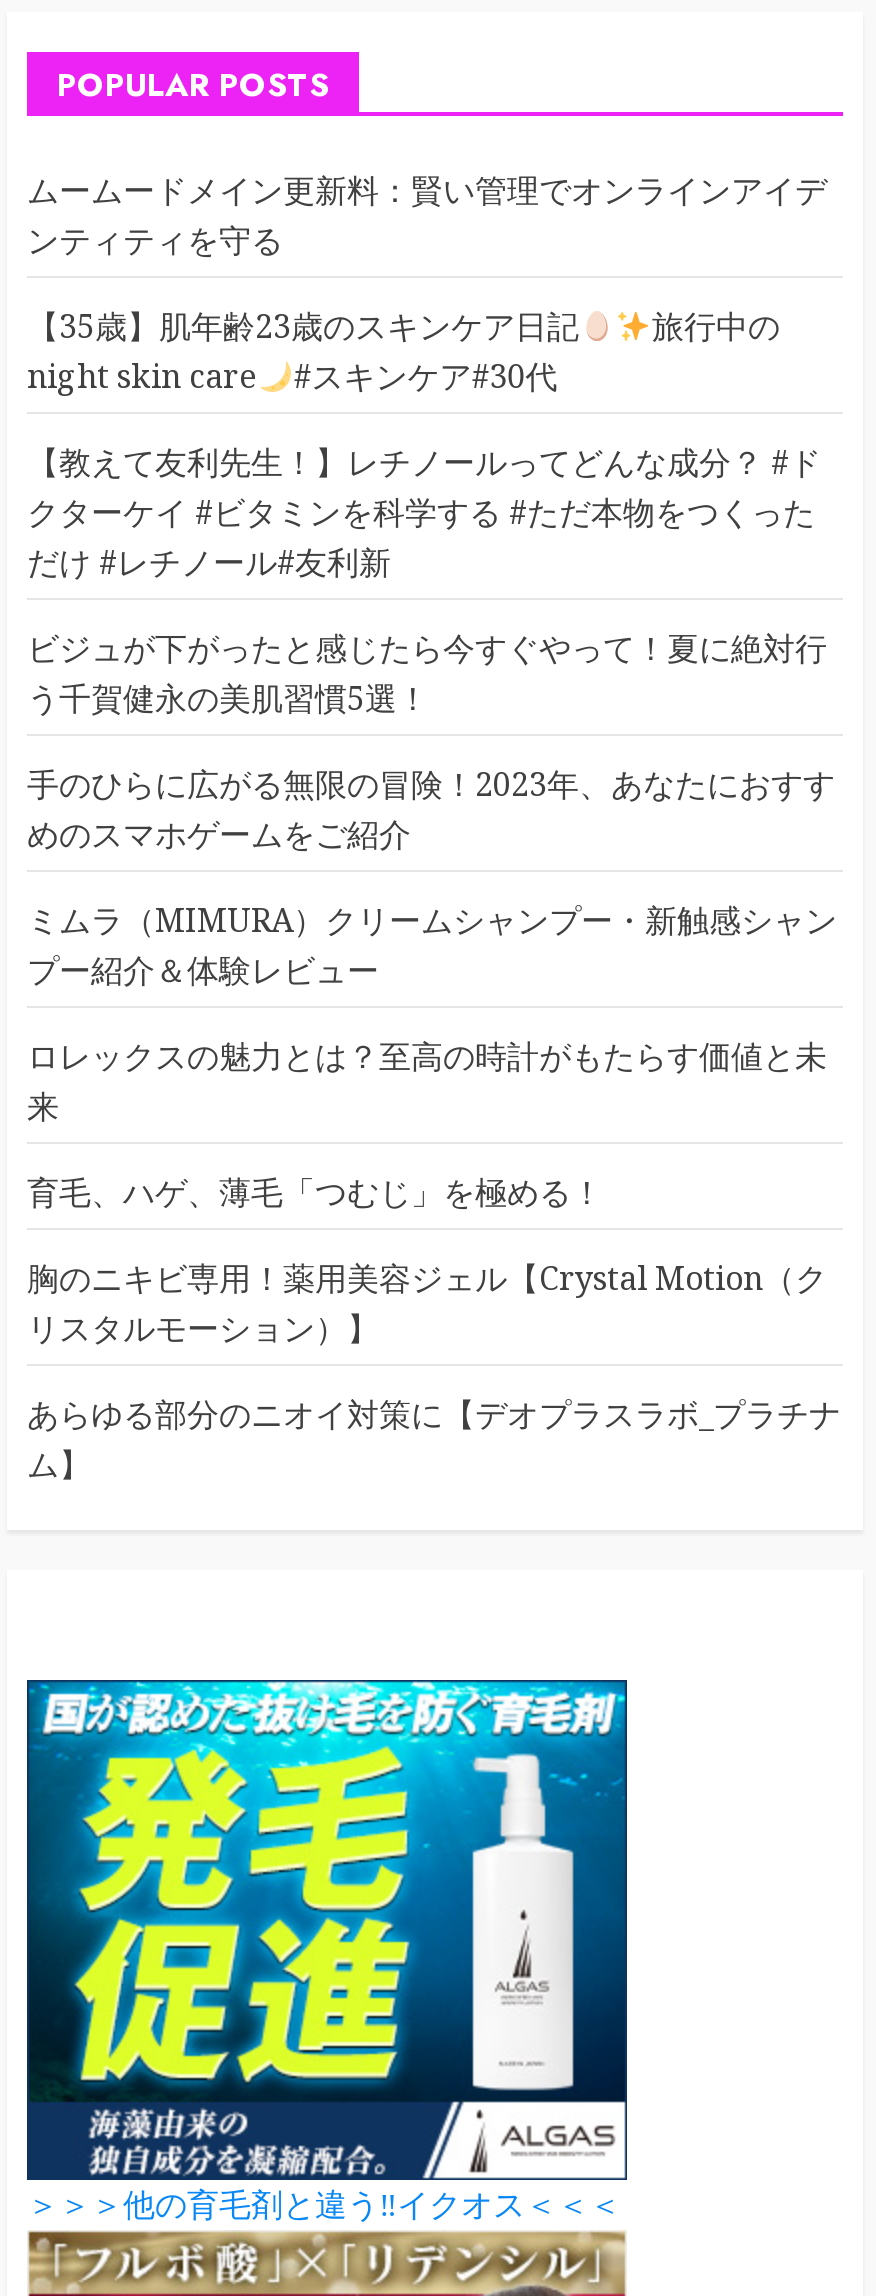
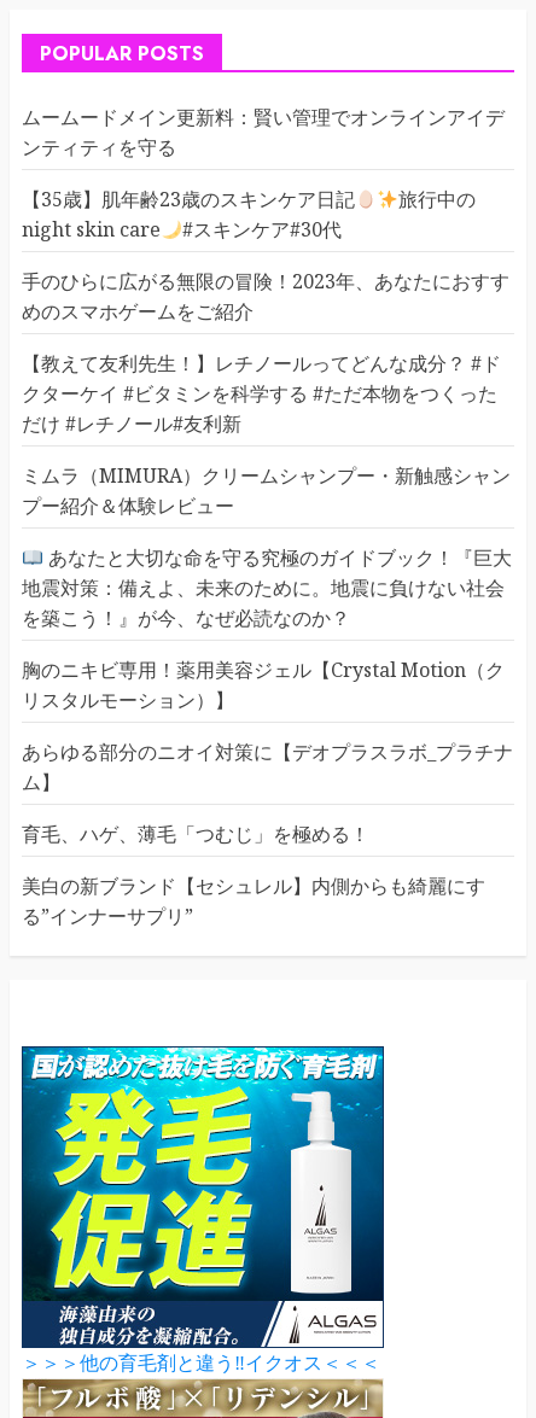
moved down: 【教えて友利先生！】レチノールってどんな成分？ #ド | クターケイ #ビタミンを科学する #ただ本物をつくった | だけ #レチノール#友利新

- ビジュが下がったと感じたら今すぐやって！夏に絶対行
- う千賀健永の美肌習慣5選！

moved up: 手のひらに広がる無限の冒険！2023年、あなたにおすす | めのスマホゲームをご紹介

moved up: ミムラ（MIMURA）クリームシャンプー・新触感シャン | プー紹介＆体験レビュー

- ロレックスの魅力とは？至高の時計がもたらす価値と未
- 来
+ あなたと大切な命を守る究極のガイドブック！『巨大
+ 地震対策：備えよ、未来のために。地震に負けない社会
+ を築こう！』が今、なぜ必読なのか？

moved down: 育毛、ハゲ、薄毛「つむじ」を極める！

moved up: 胸のニキビ専用！薬用美容ジェル【Crystal Motion（ク | リスタルモーション）】 | あらゆる部分のニオイ対策に【デオプラスラボ_プラチナ | ム】

+ 美白の新ブランド【セシュレル】内側からも綺麗にす
+ る”インナーサプリ”
